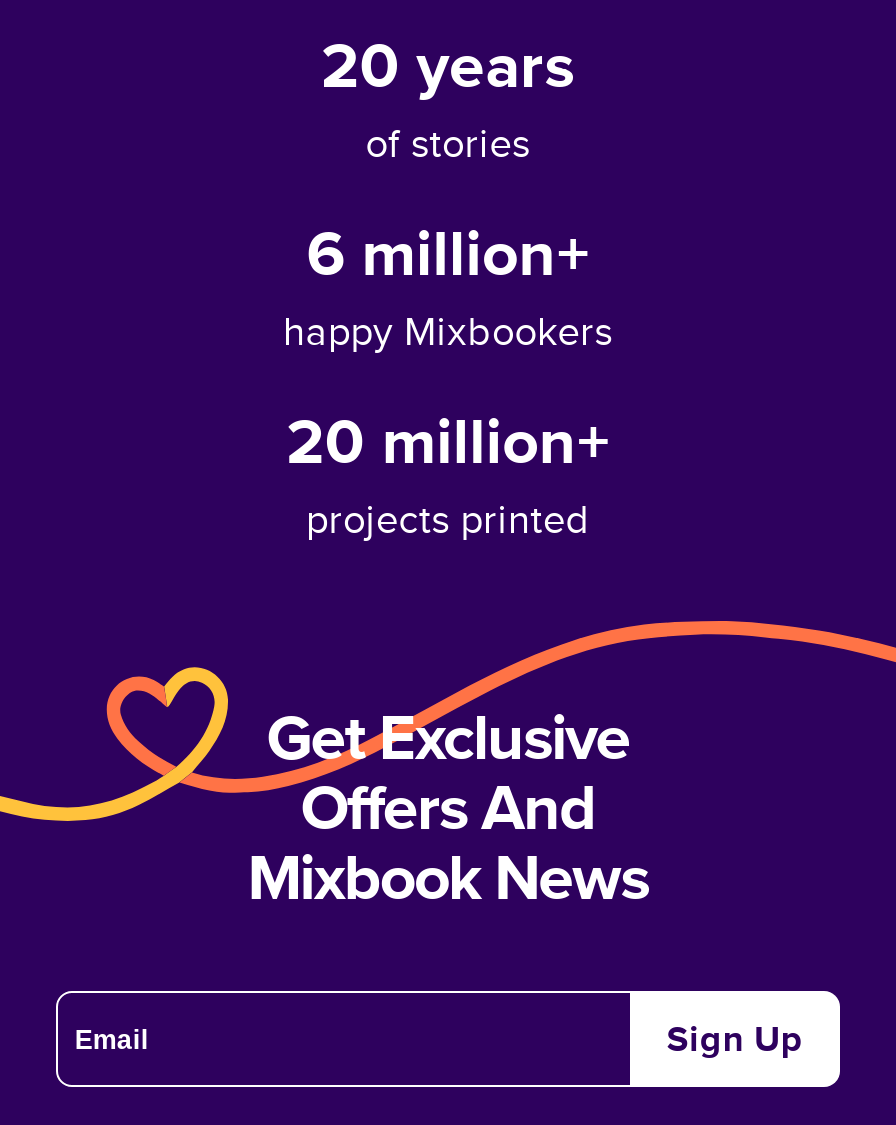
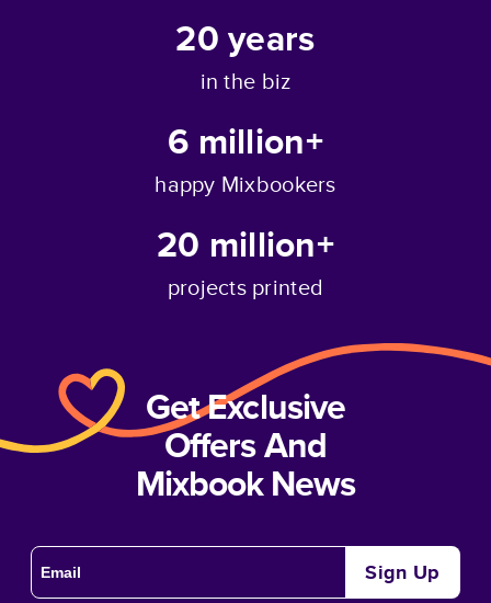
- of stories
+ in the biz
